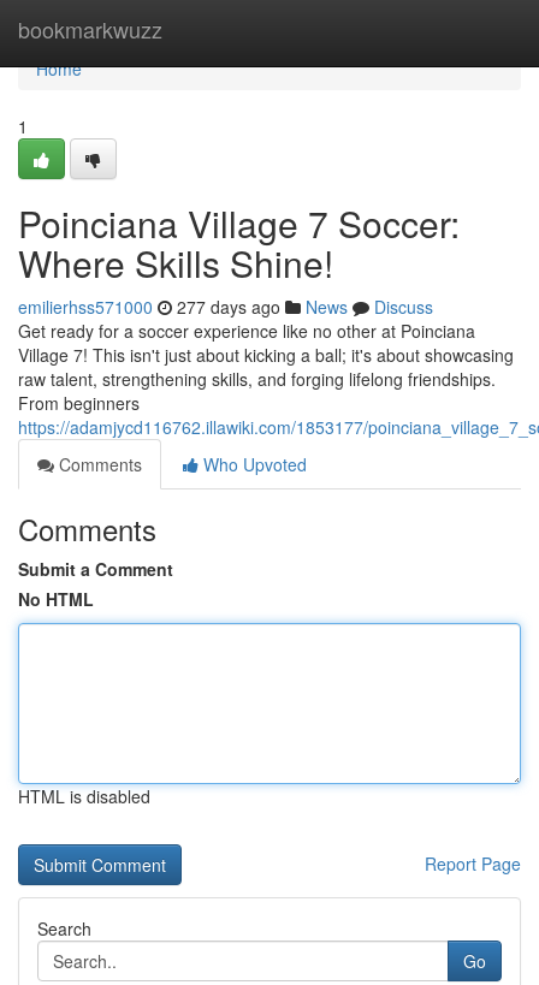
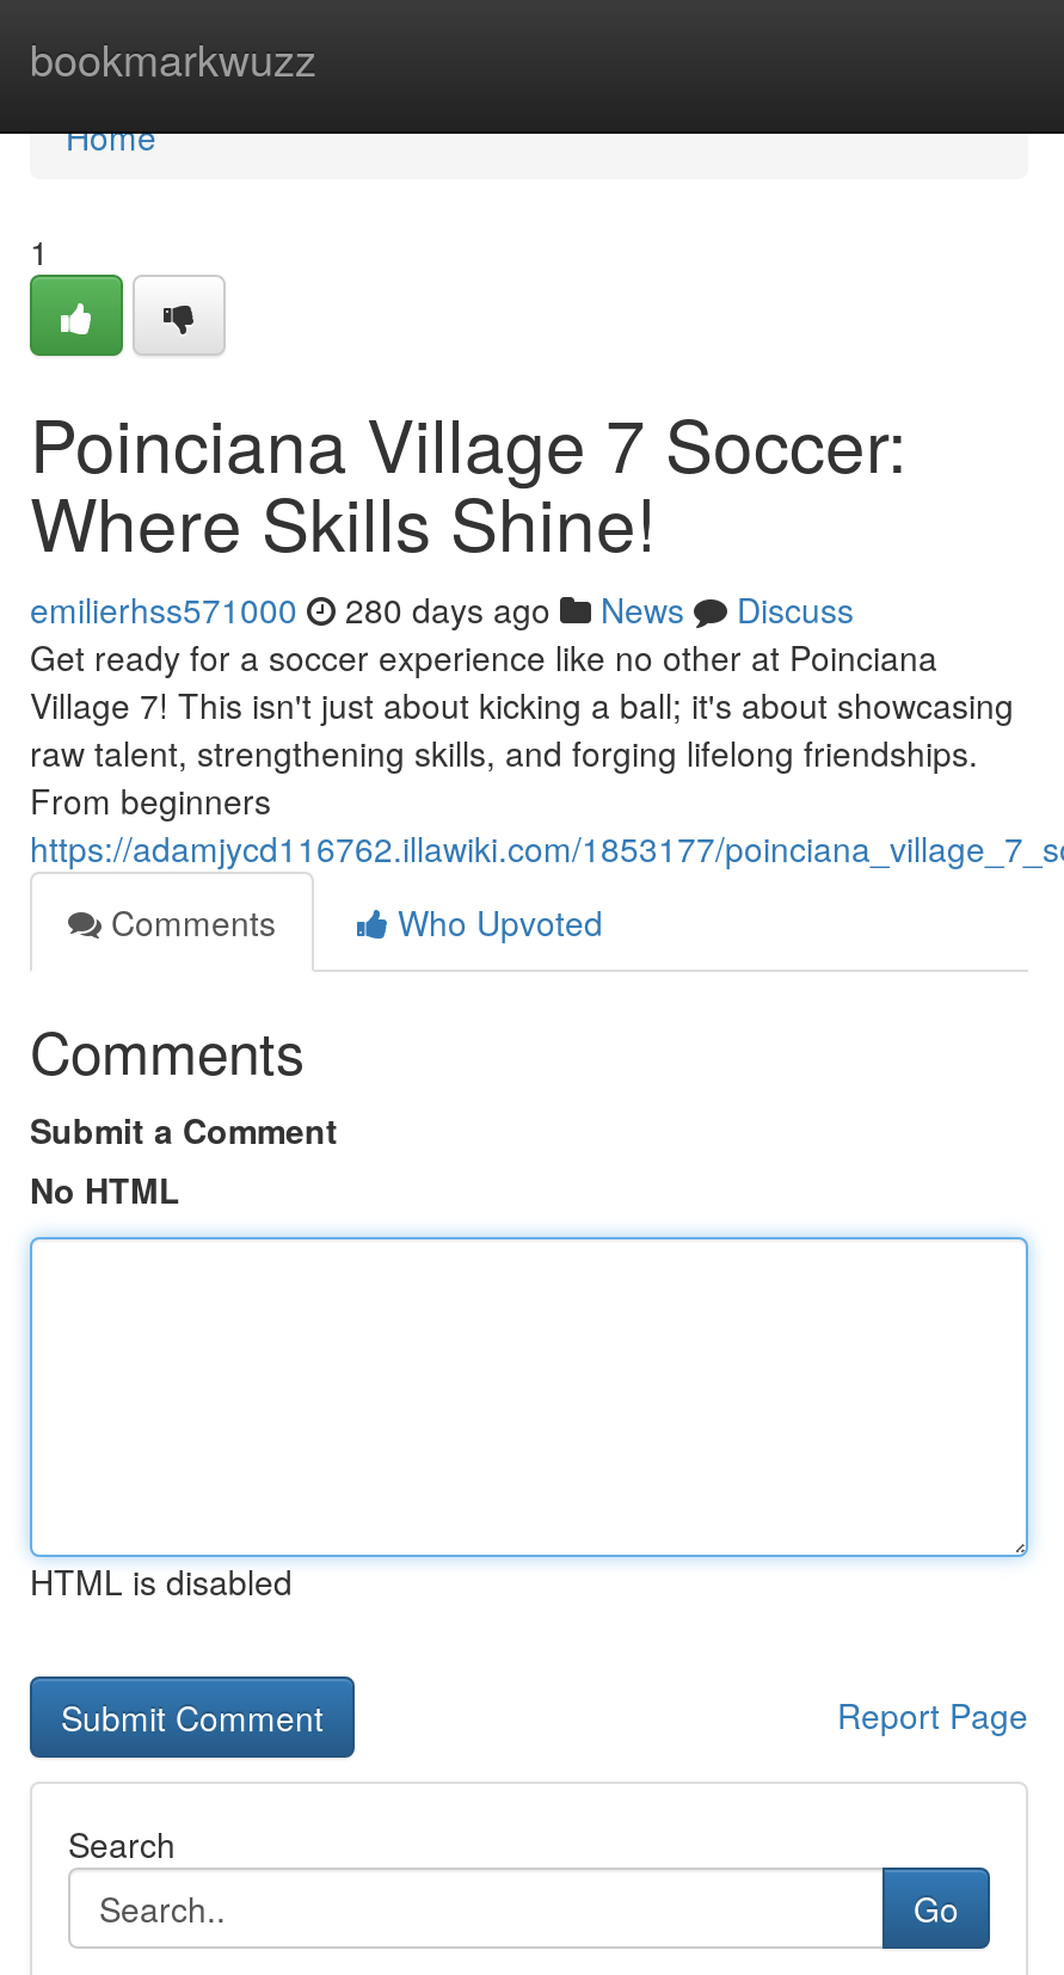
- emilierhss571000 277 days ago News Discuss
+ emilierhss571000 280 days ago News Discuss
